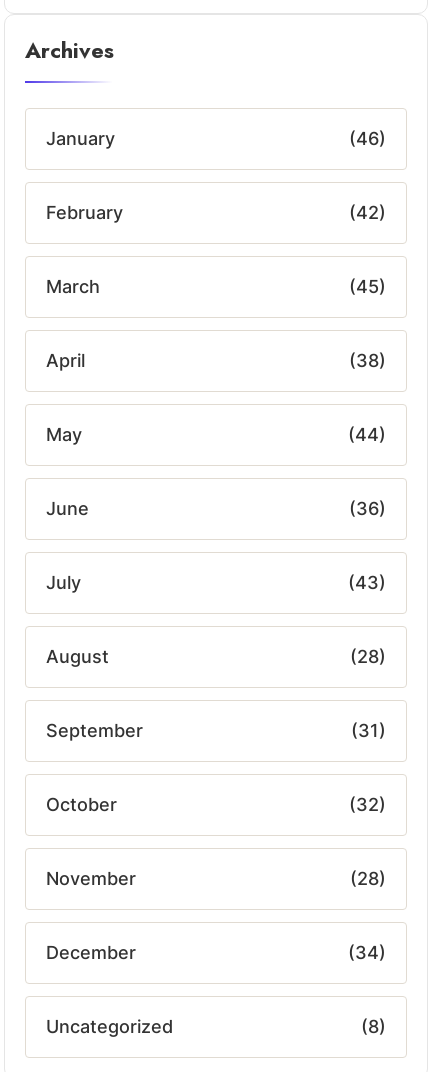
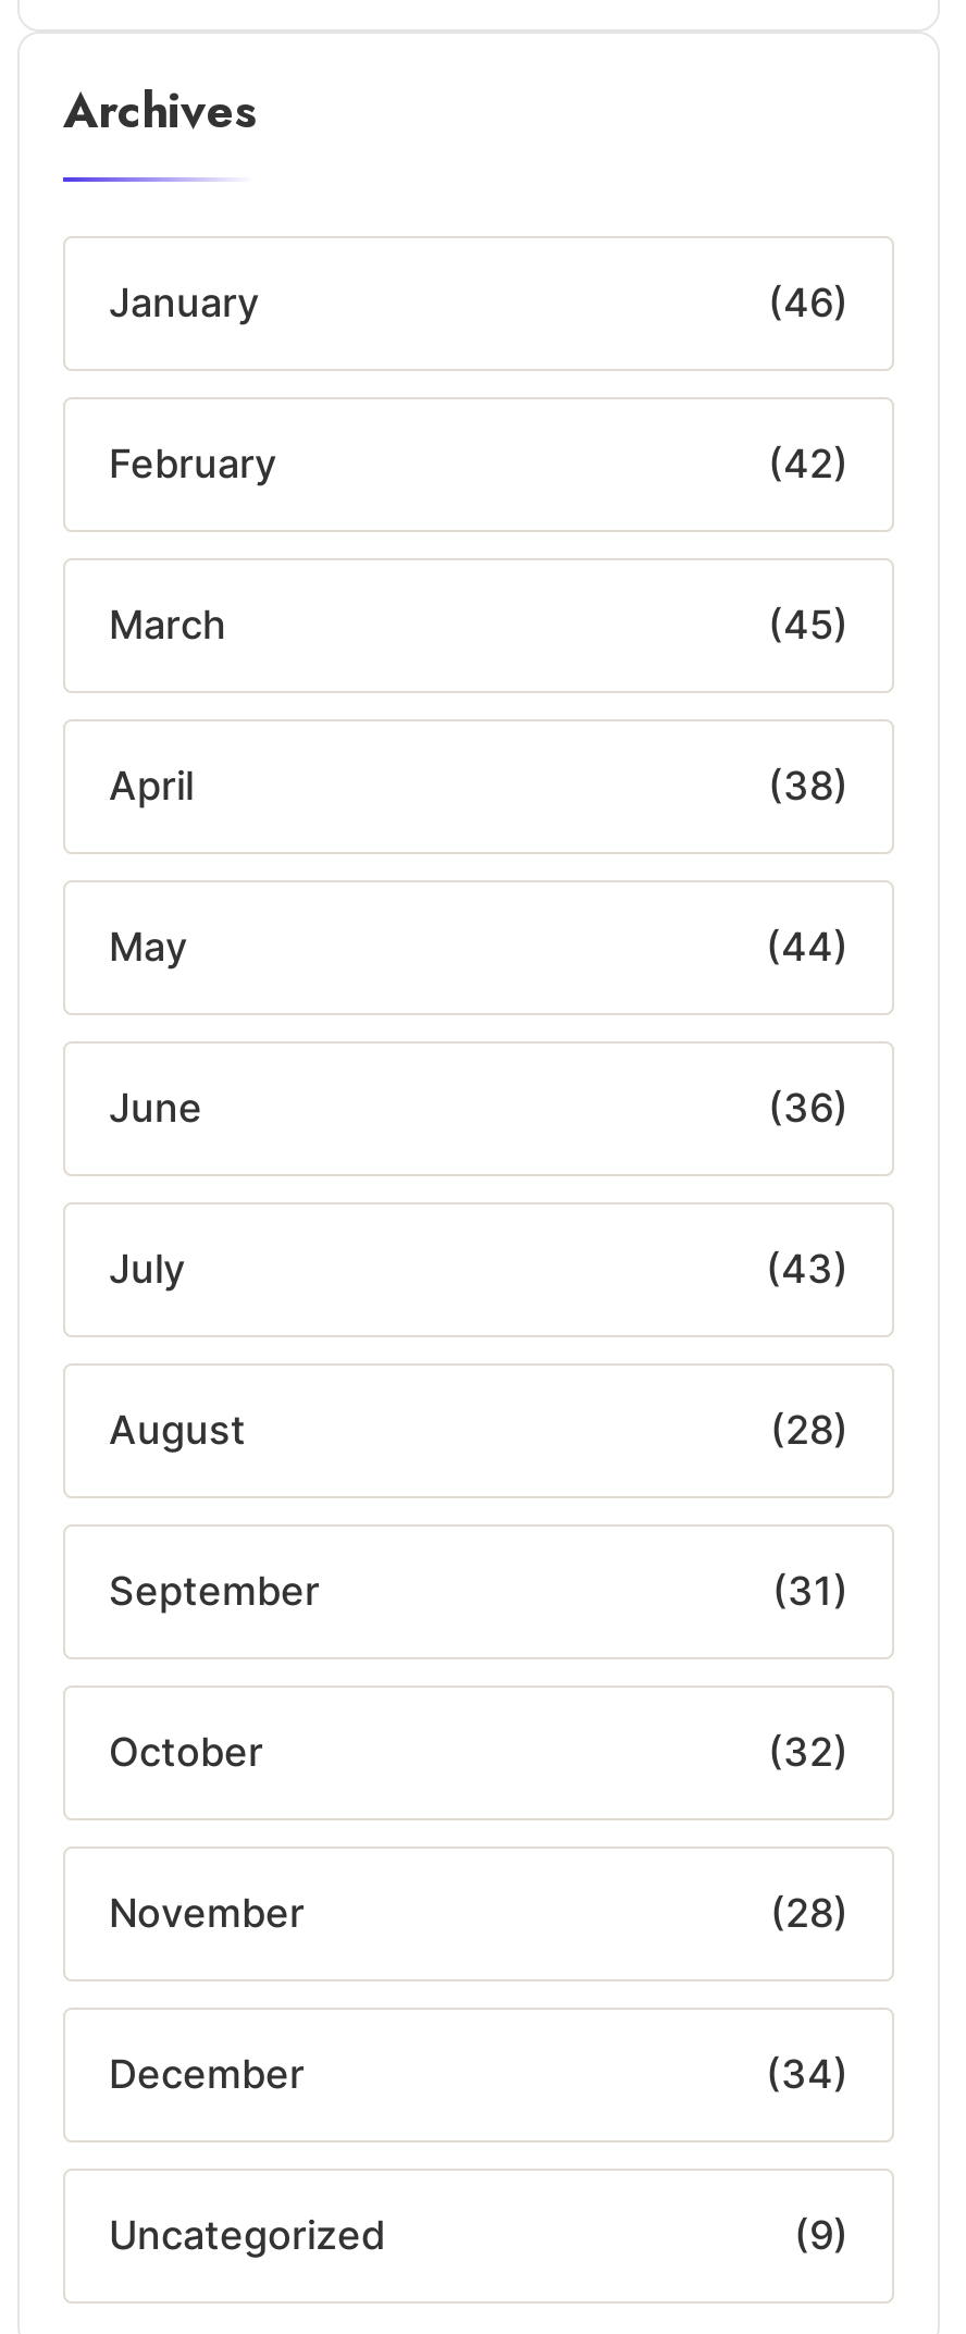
- (8)
+ (9)
